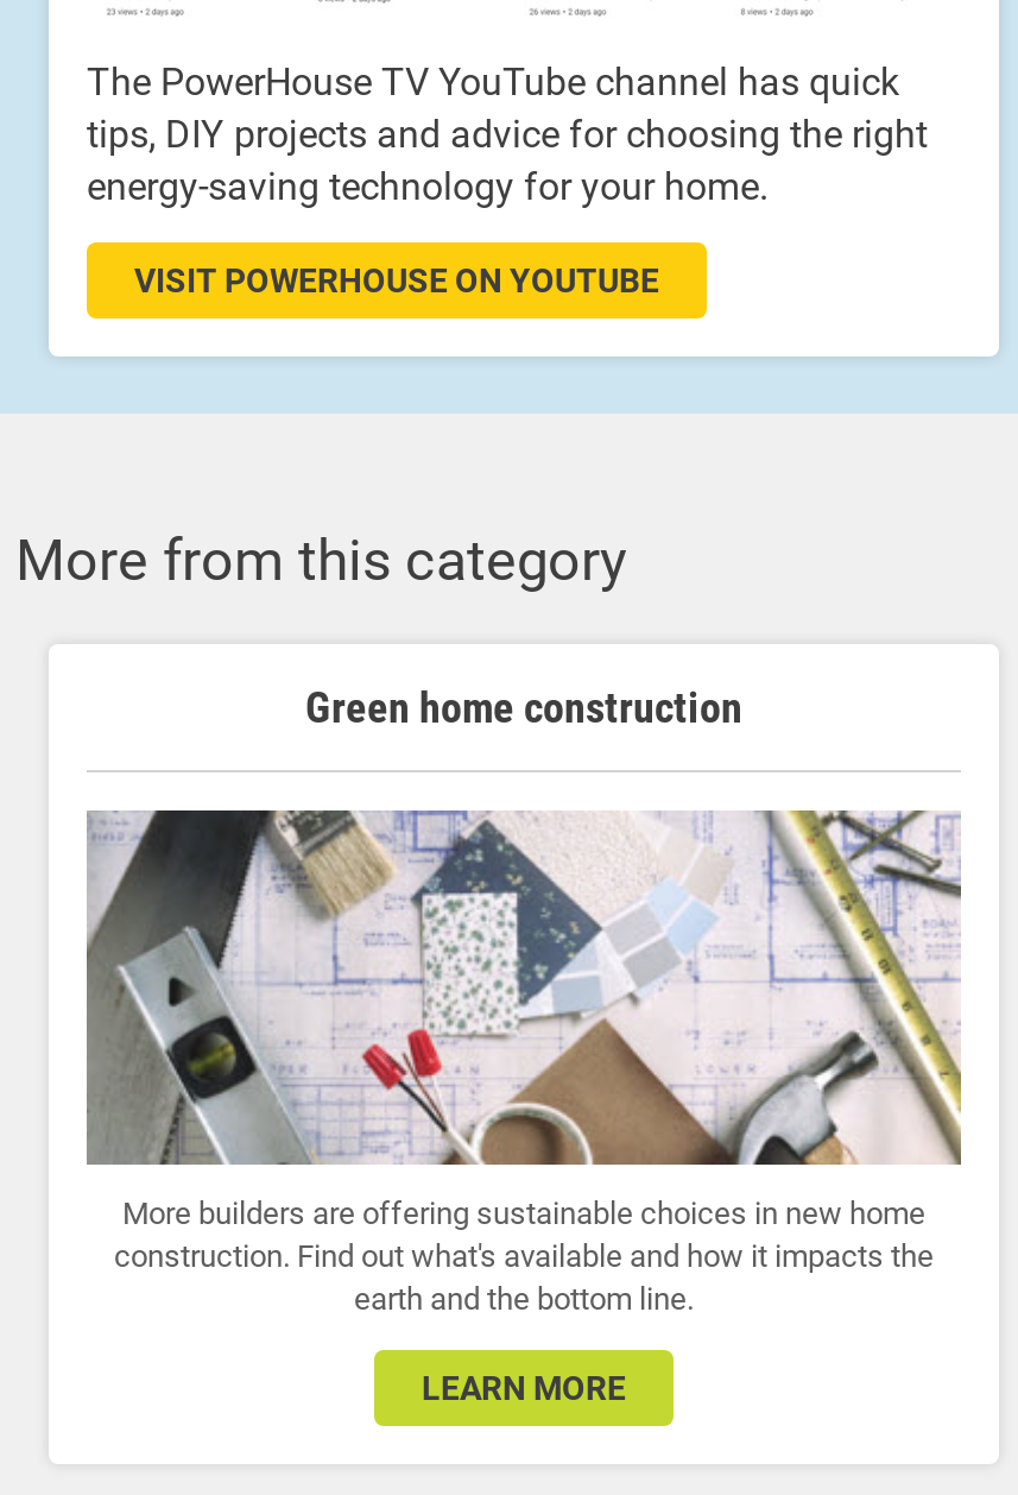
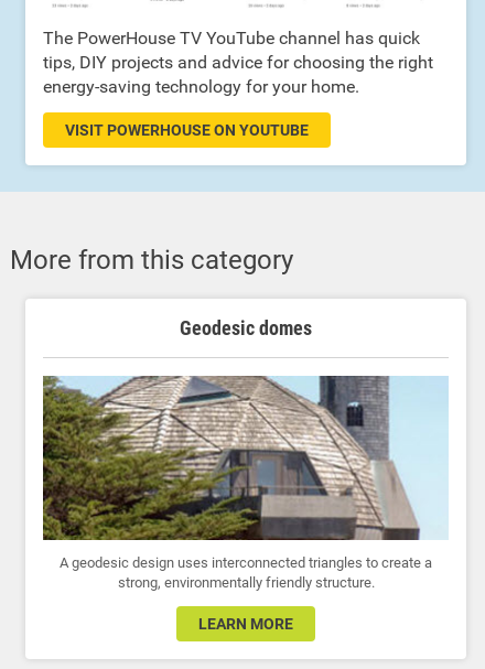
- Green home construction
+ Geodesic domes

- [image]
- More builders are offering sustainable choices in new home
- construction. Find out what's available and how it impacts the
- earth and the bottom line.
+ [image]
+ A geodesic design uses interconnected triangles to create a
+ strong, environmentally friendly structure.
